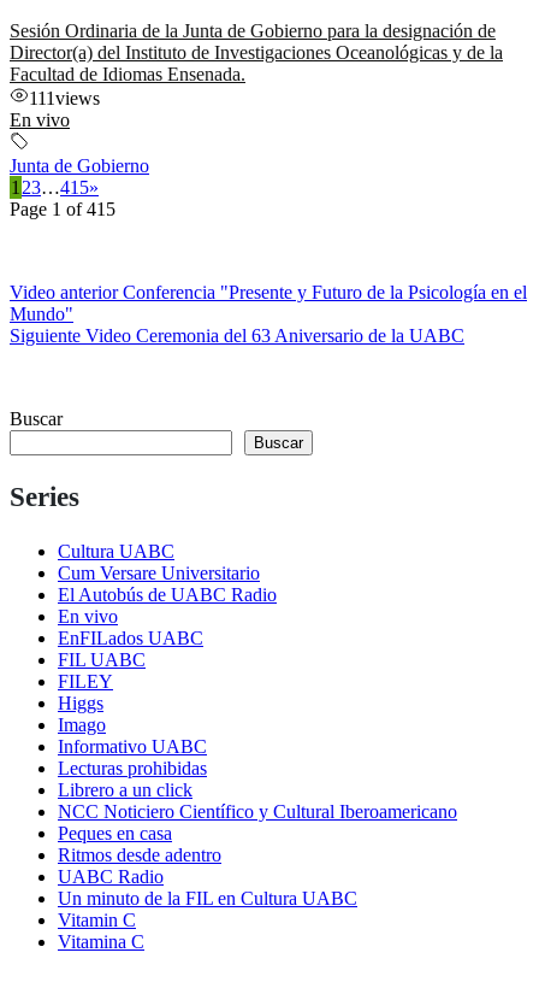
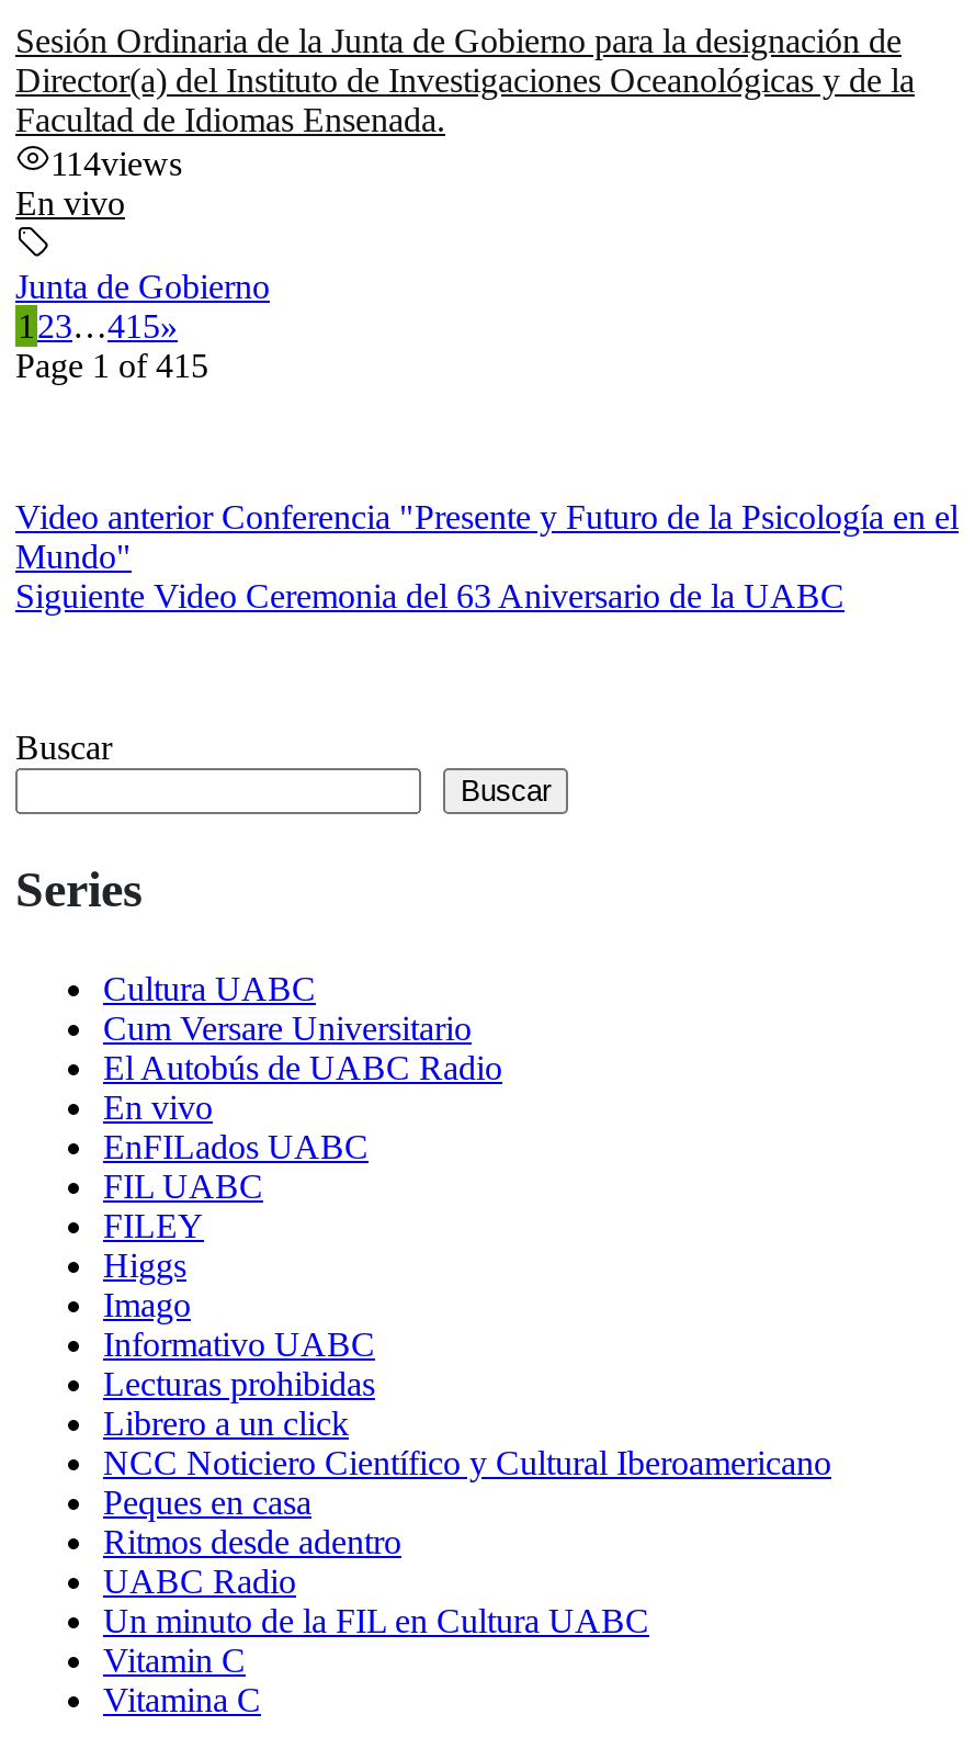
- 111views
+ 114views
